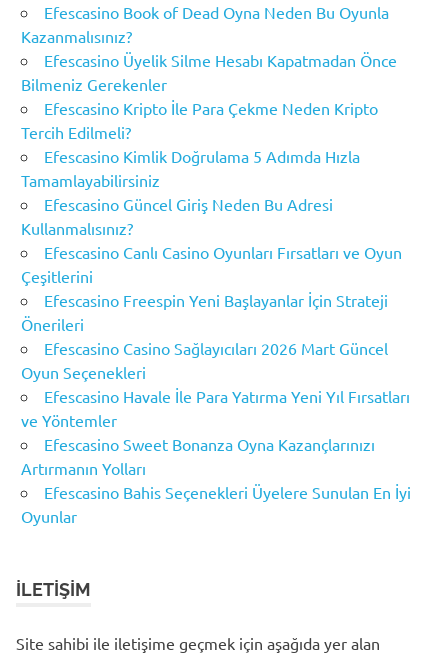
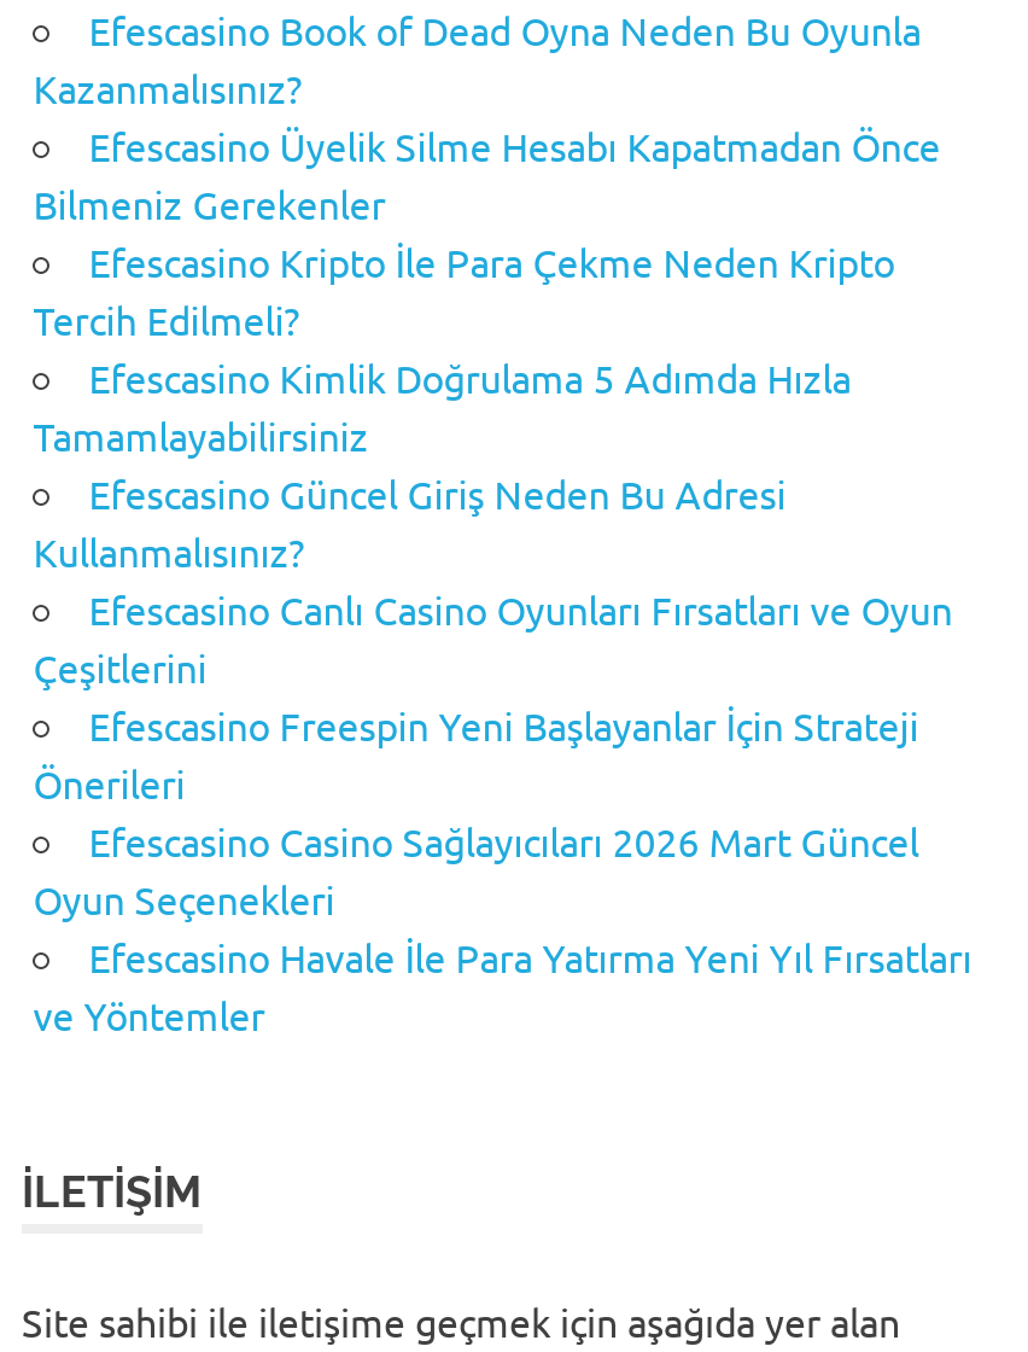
- Efescasino Sweet Bonanza Oyna Kazançlarınızı
- Artırmanın Yolları
- Efescasino Bahis Seçenekleri Üyelere Sunulan En İyi
- Oyunlar
